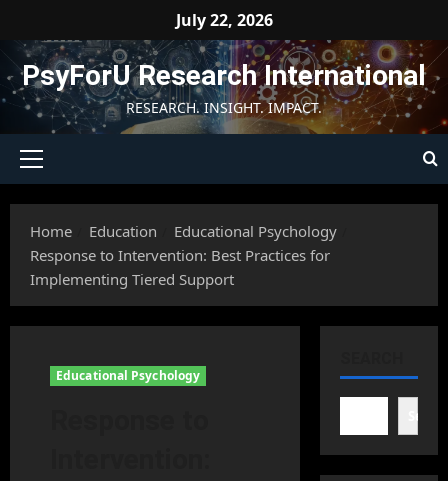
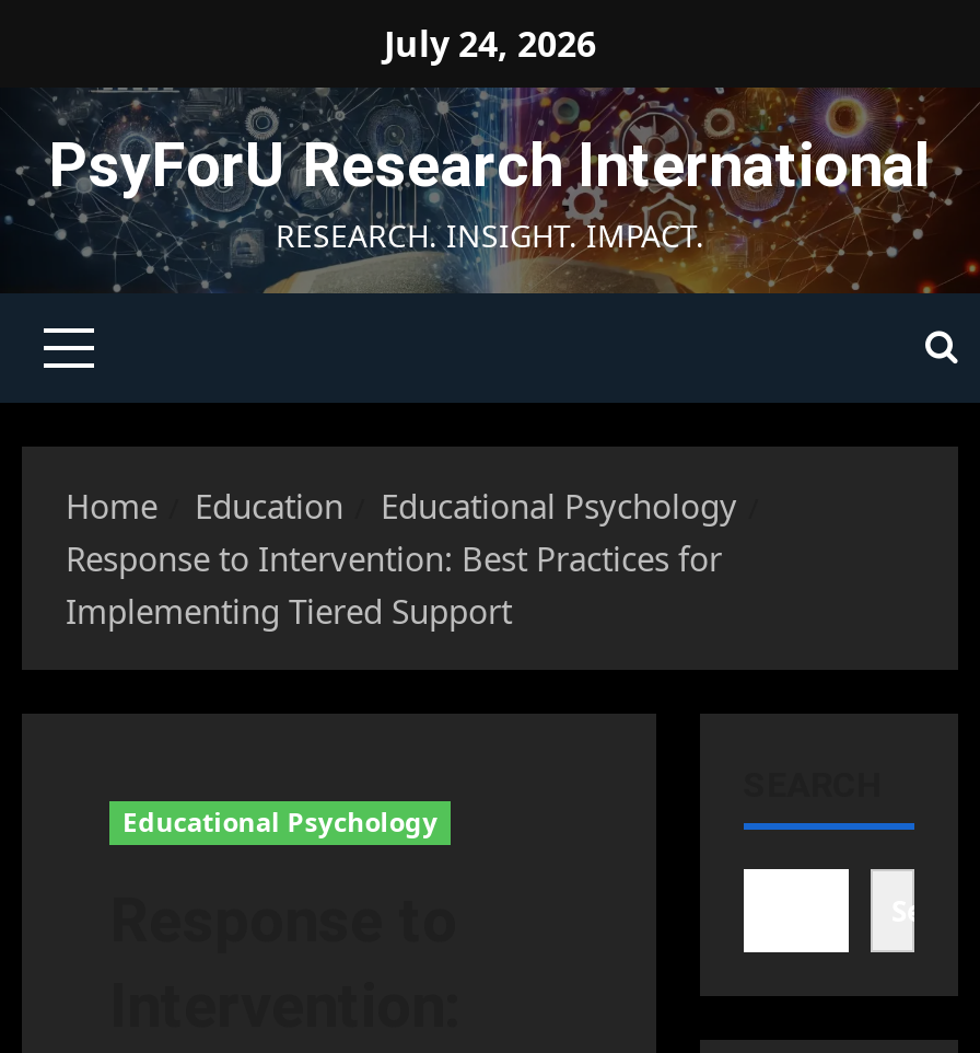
- July 22, 2026
+ July 24, 2026
